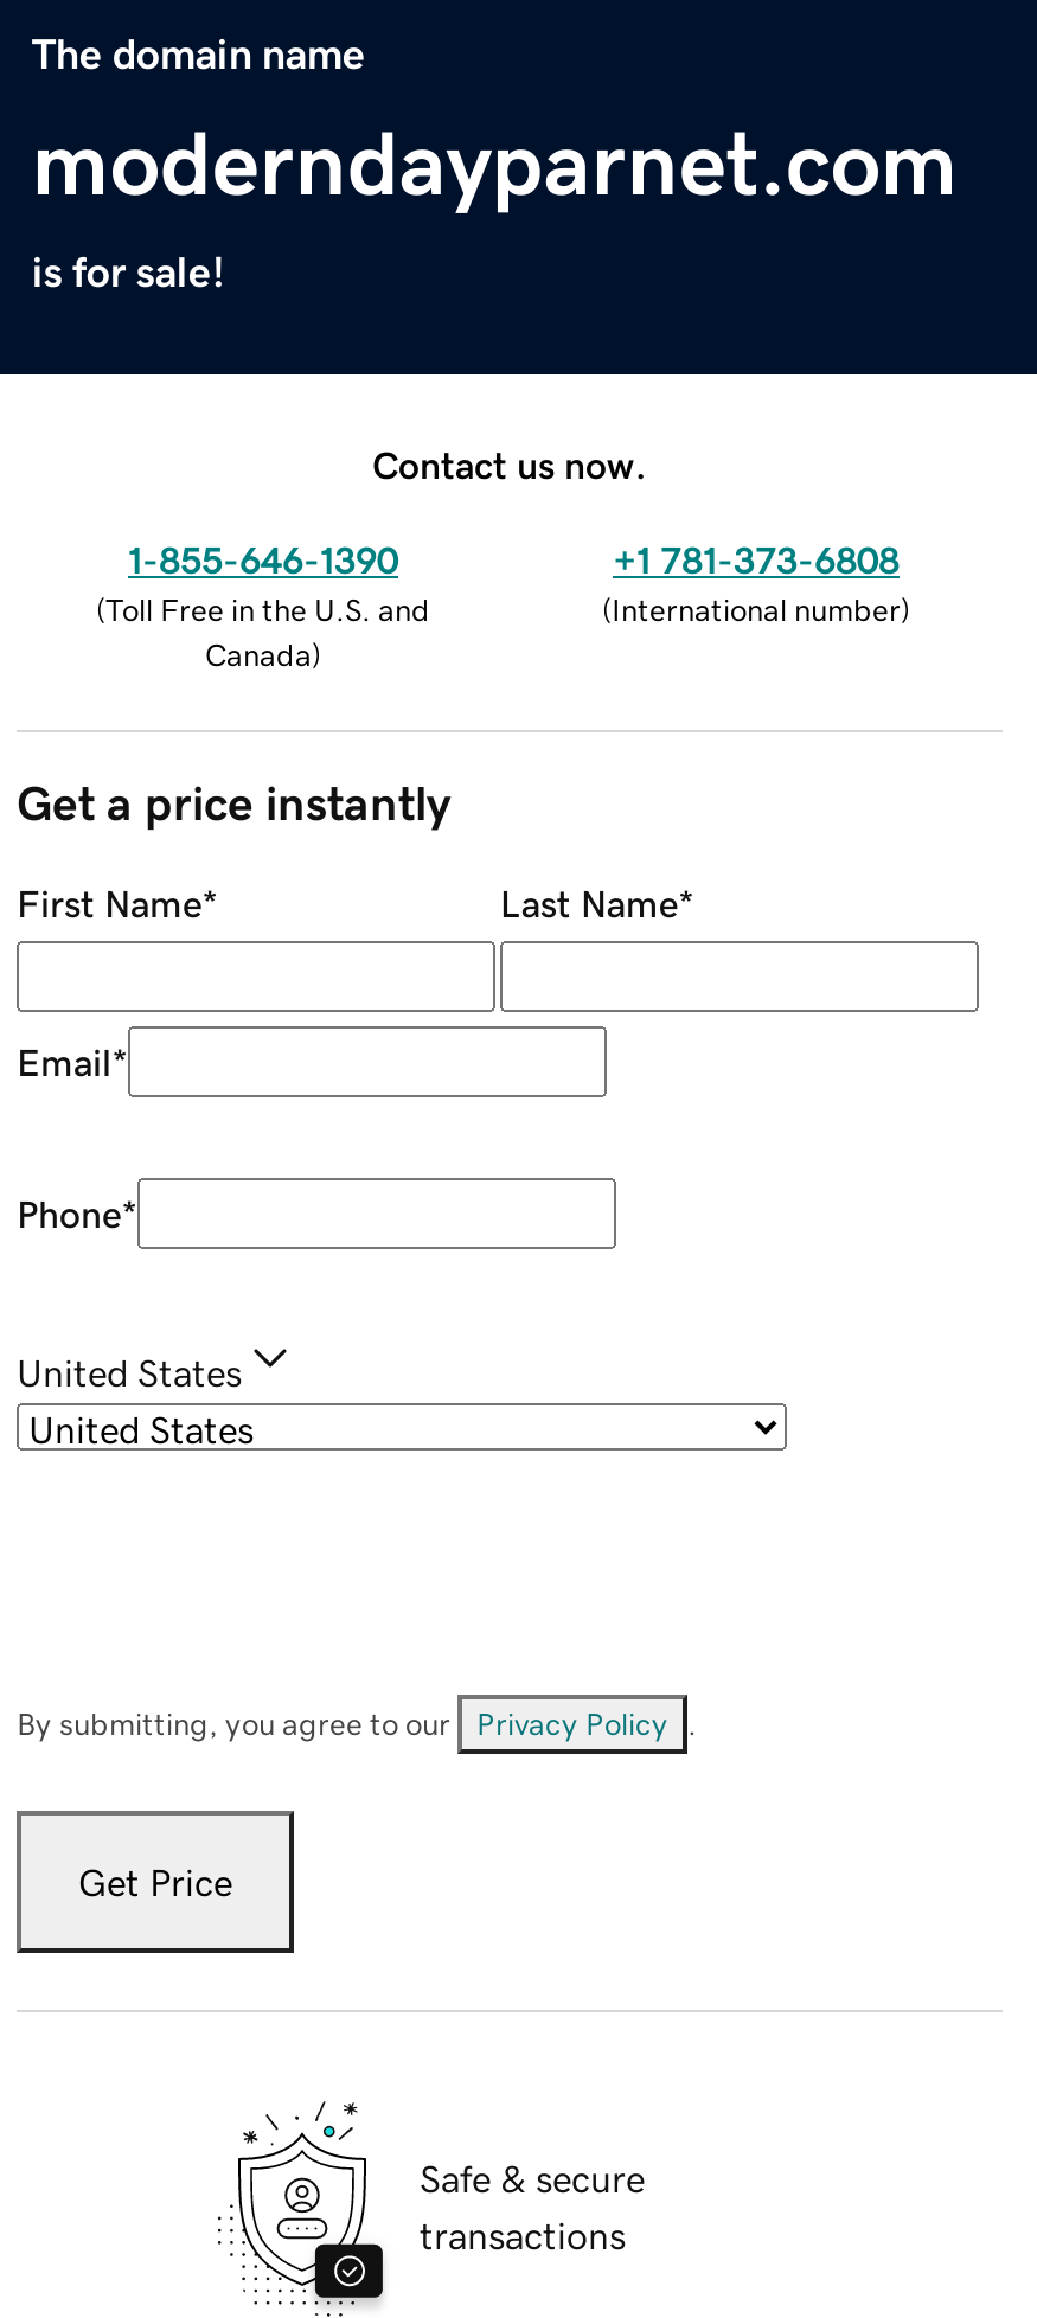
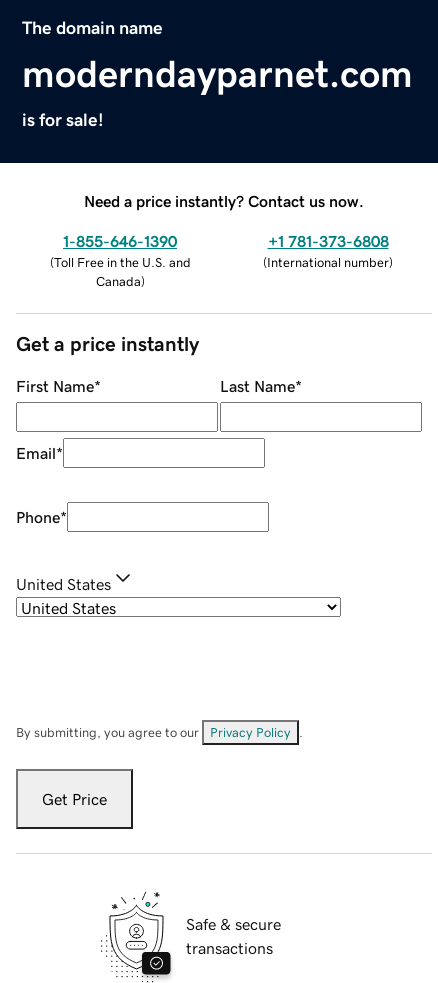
- Contact us now.
+ Need a price instantly? Contact us now.
